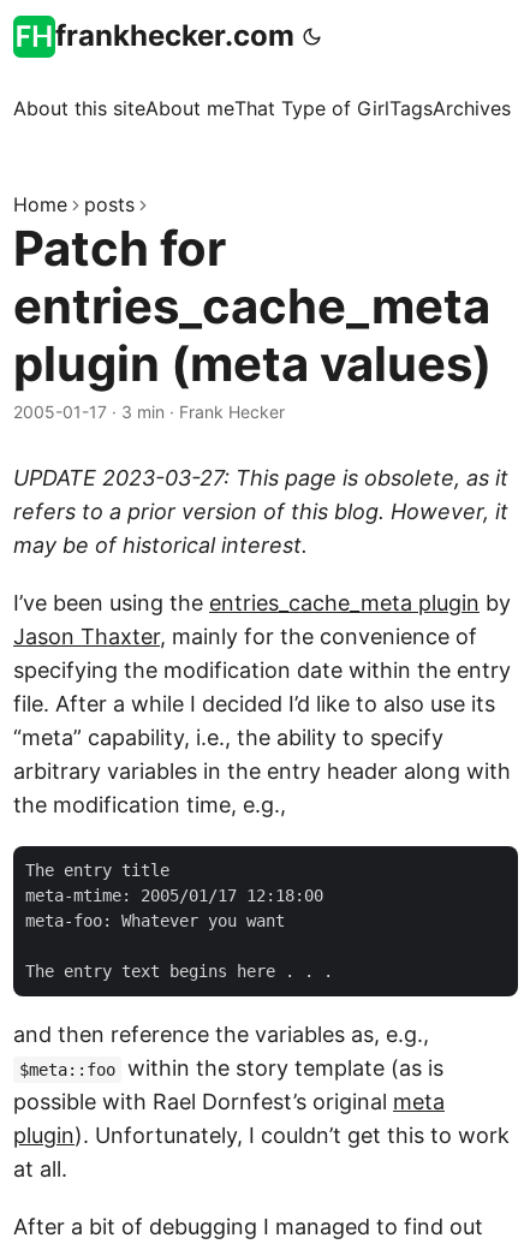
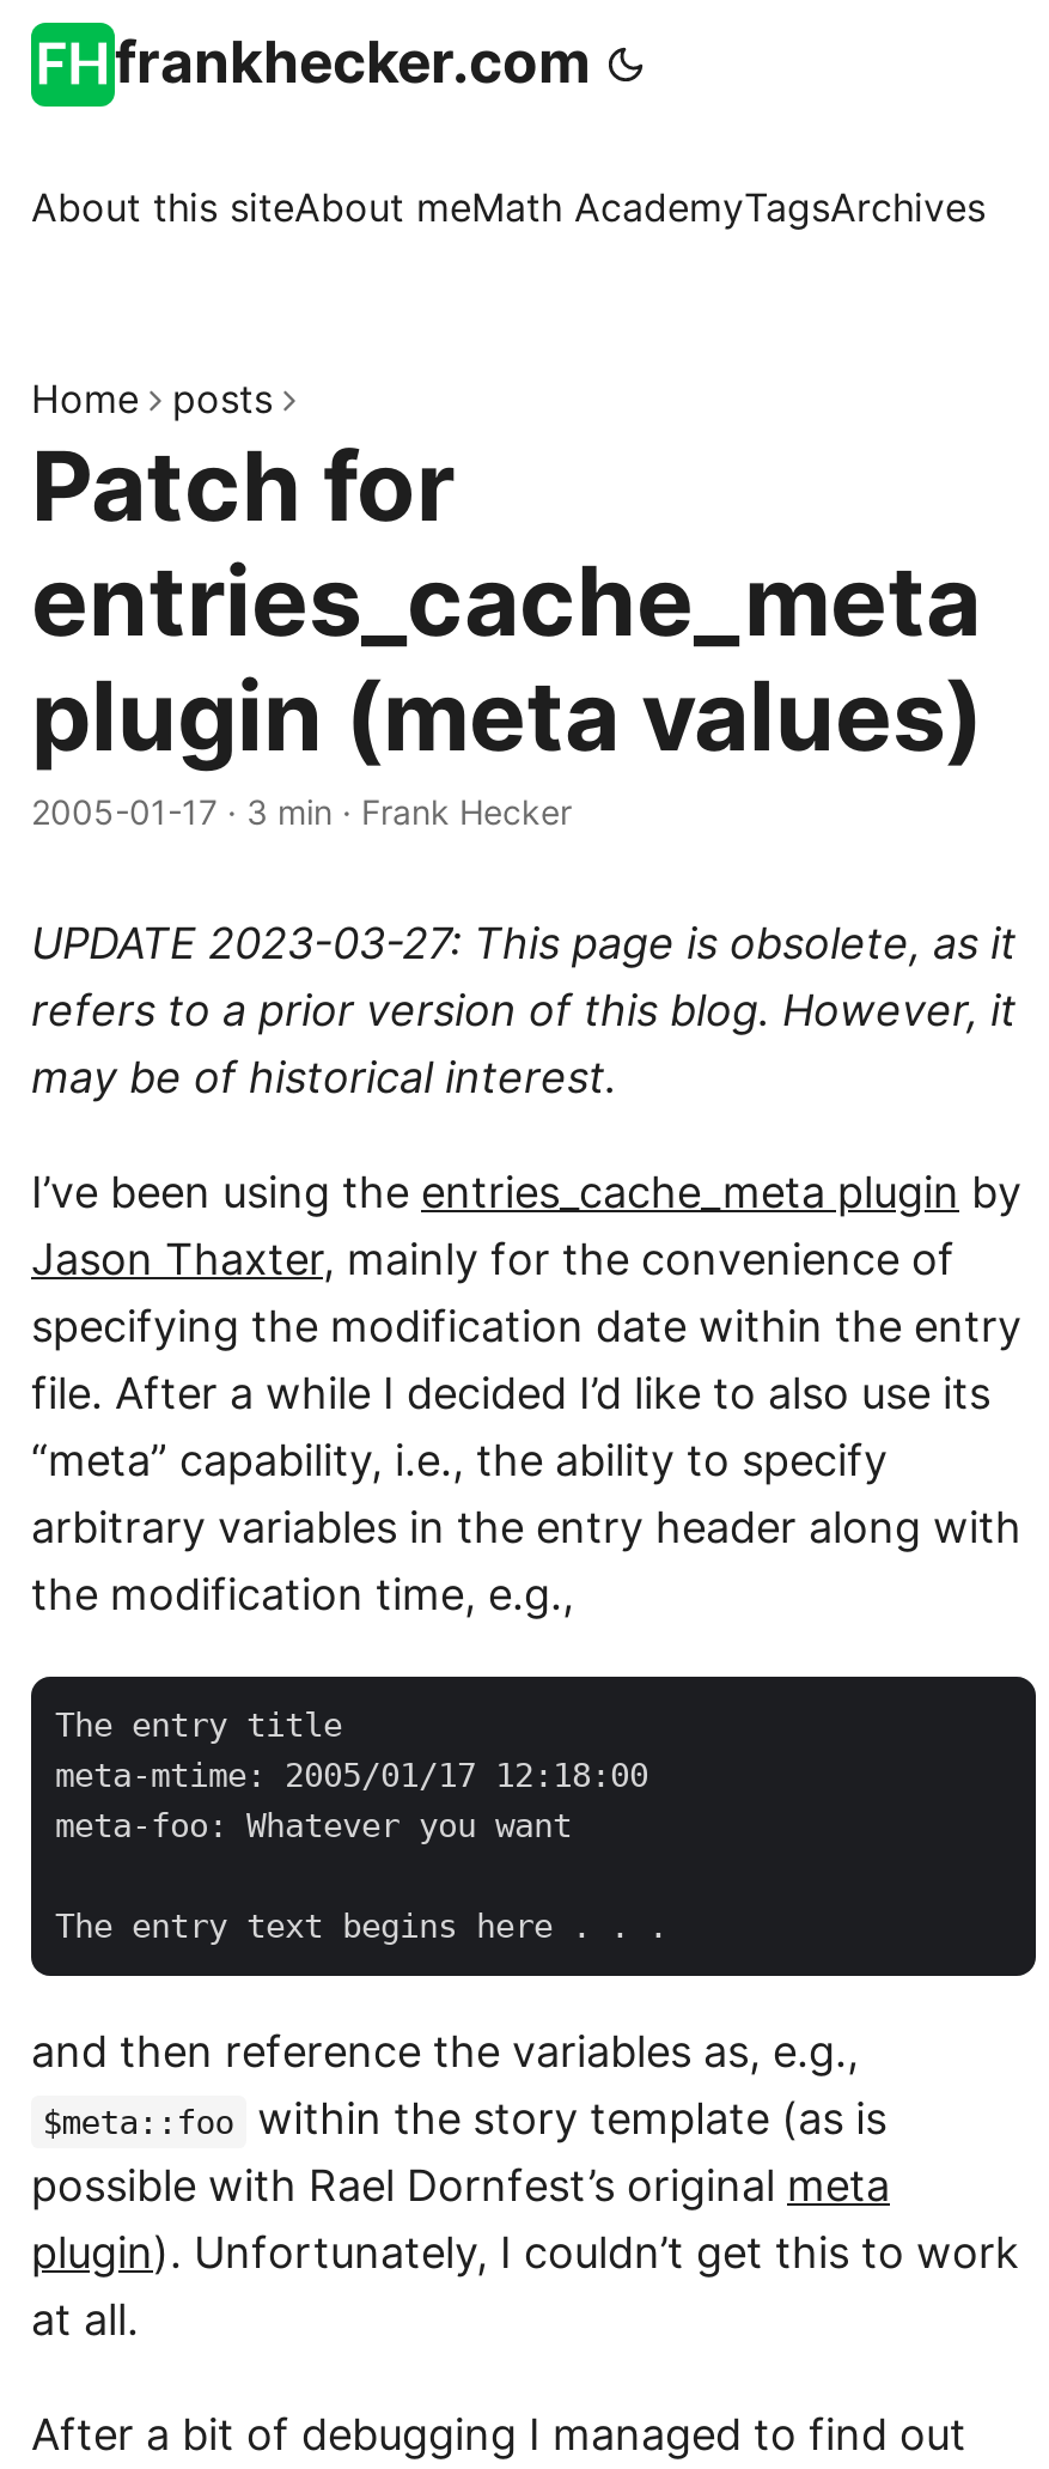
- About this siteAbout meThat Type of GirlTagsArchives
+ About this siteAbout meMath AcademyTagsArchives
